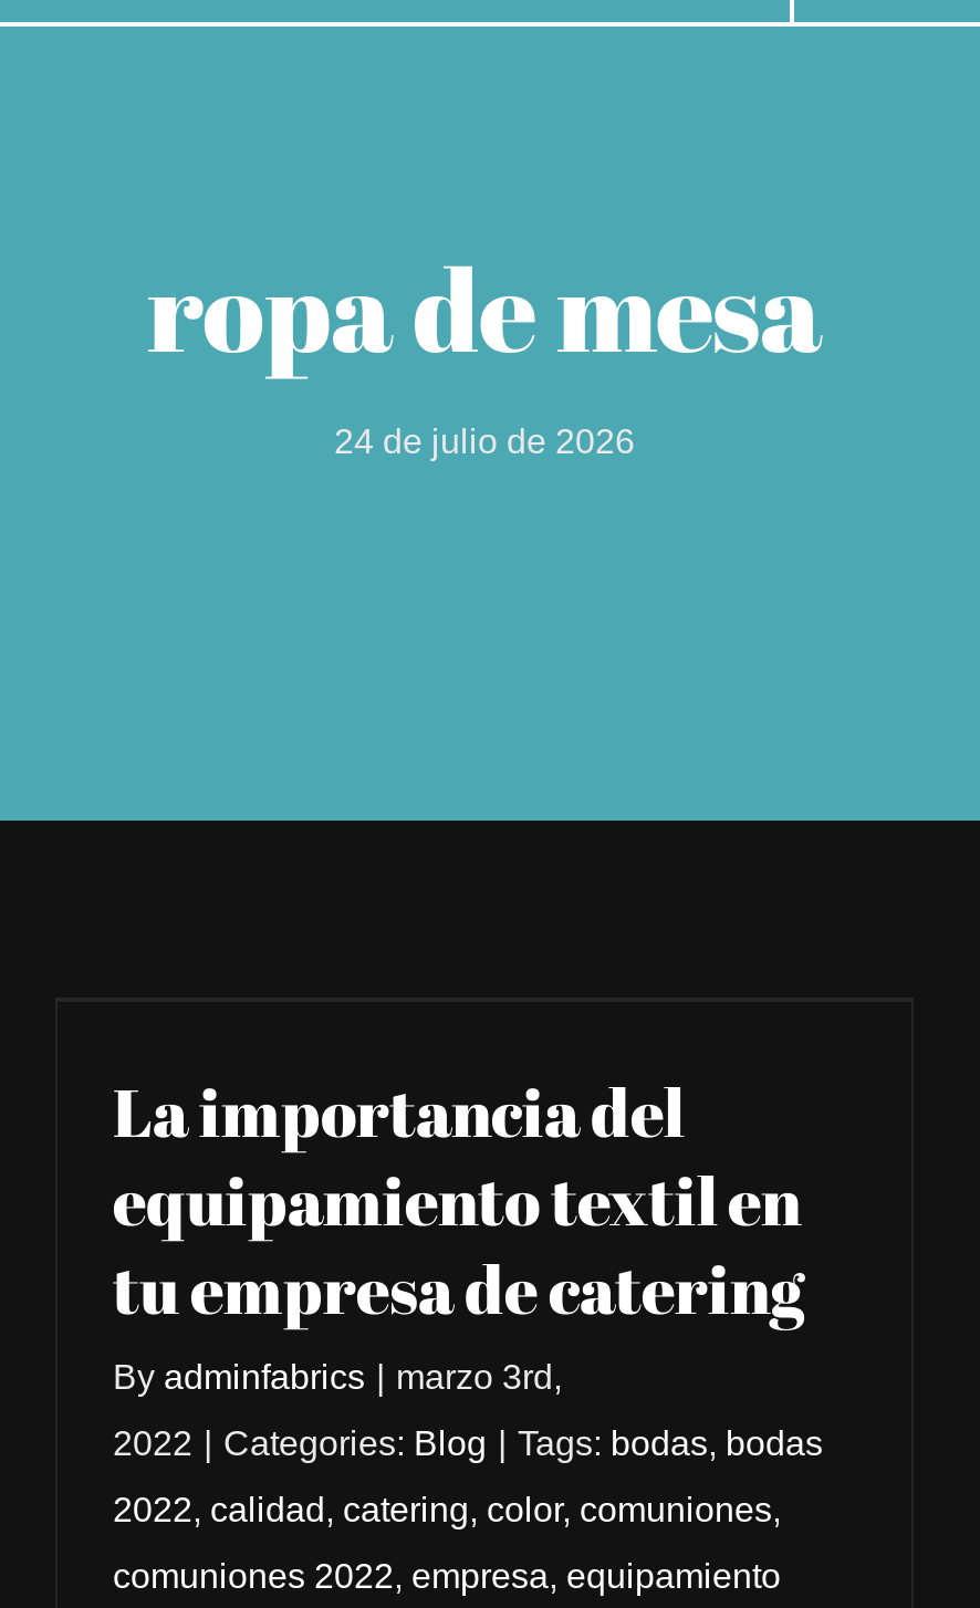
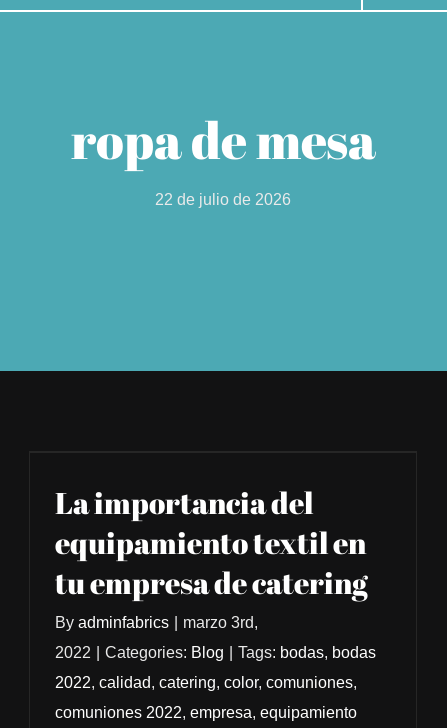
- 24 de julio de 2026
+ 22 de julio de 2026
